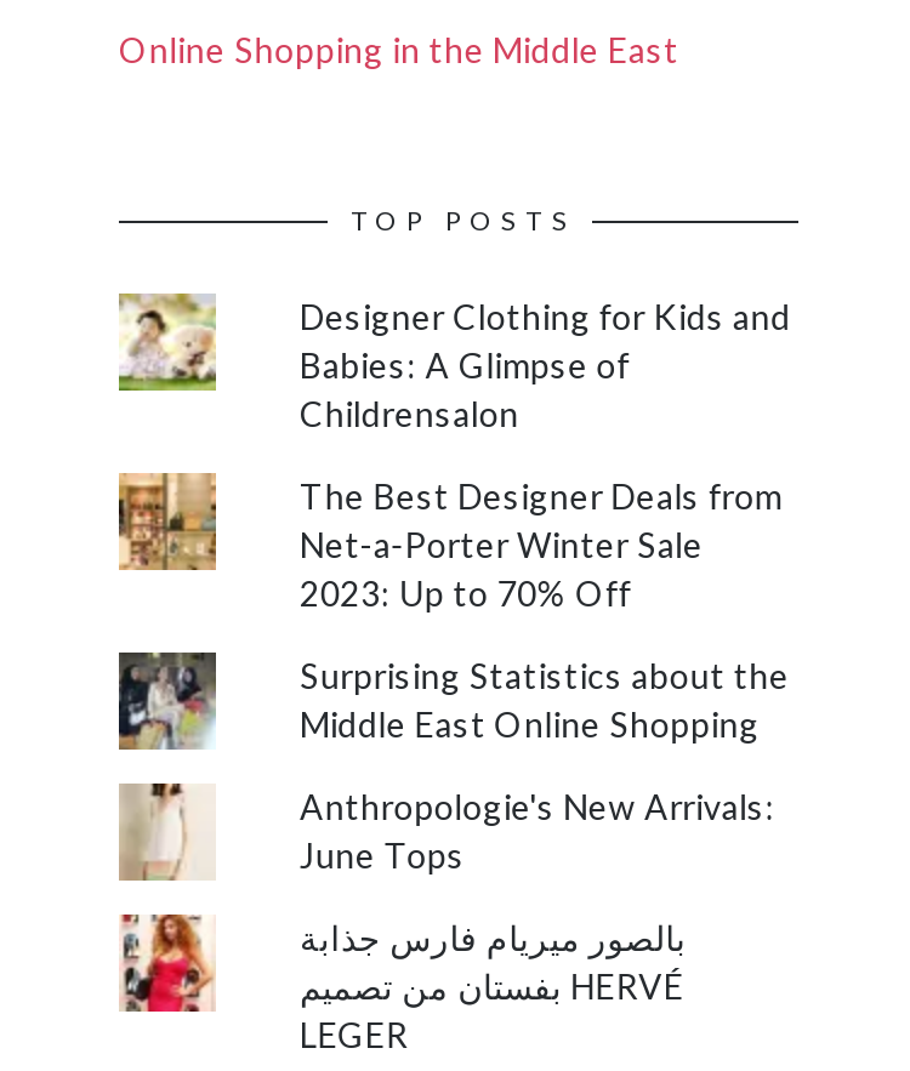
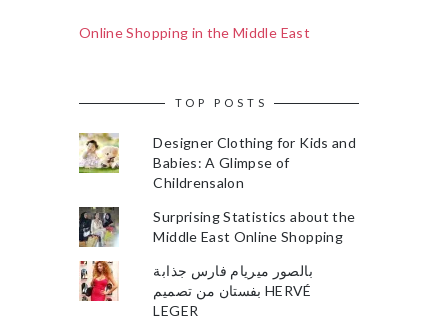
- [image]
- The Best Designer Deals from
- Net-a-Porter Winter Sale
- 2023: Up to 70% Off

- [image]
- Anthropologie's New Arrivals:
- June Tops
